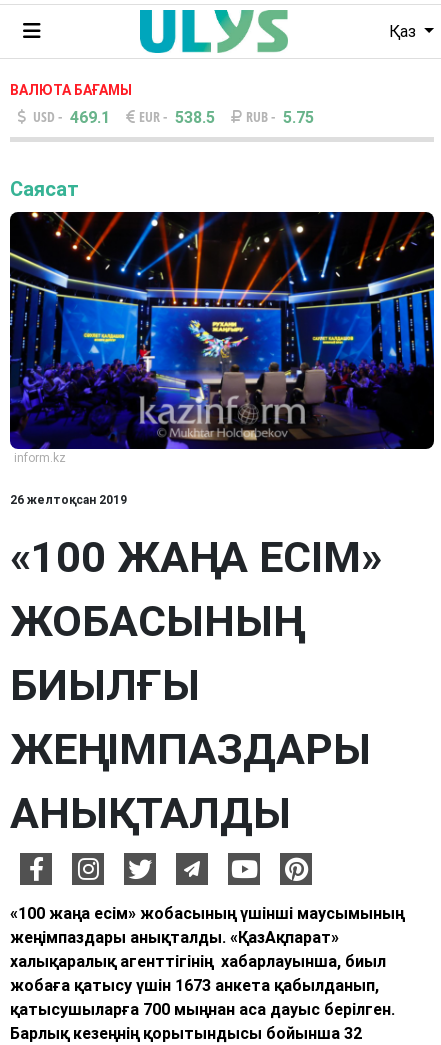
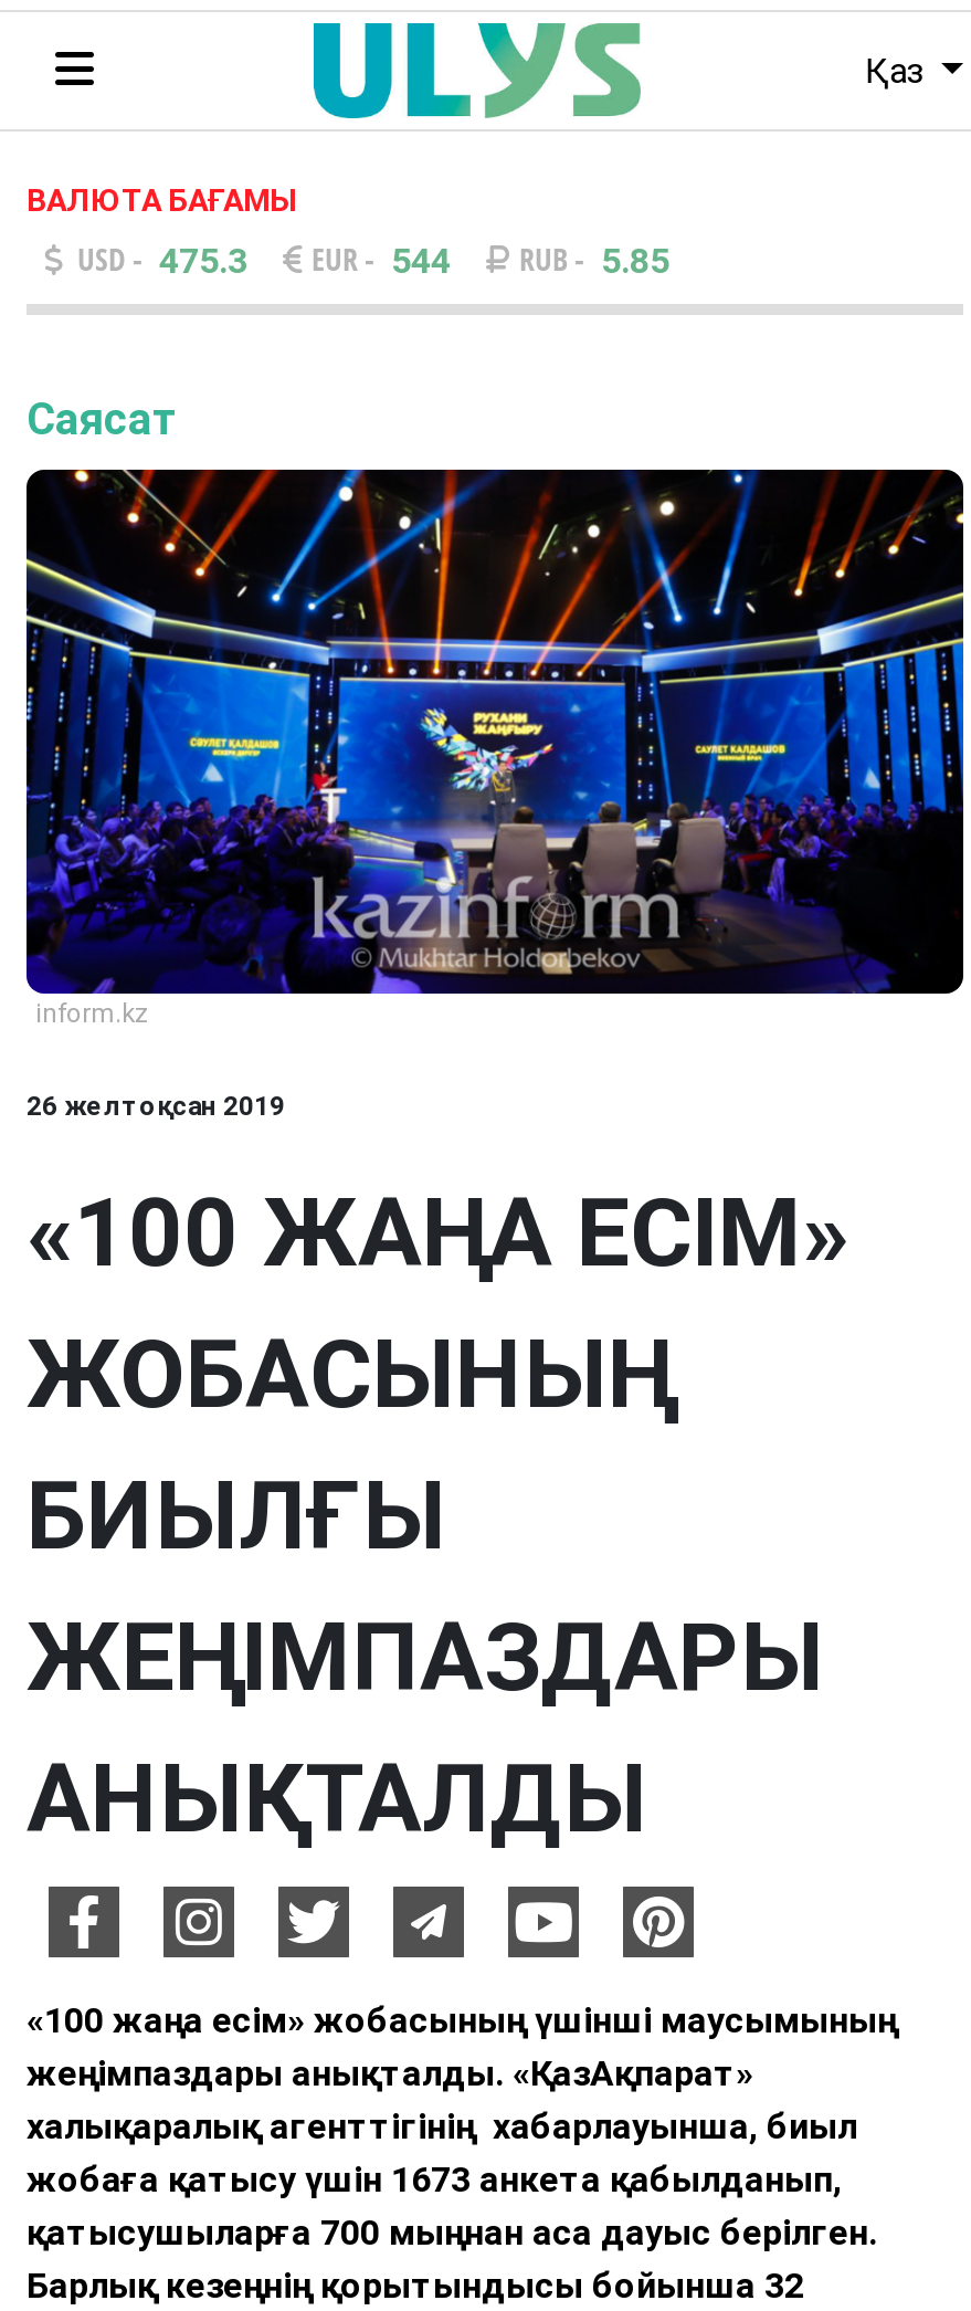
- USD - 469.1
+ USD - 475.3

- EUR - 538.5
+ EUR - 544

- RUB - 5.75
+ RUB - 5.85
